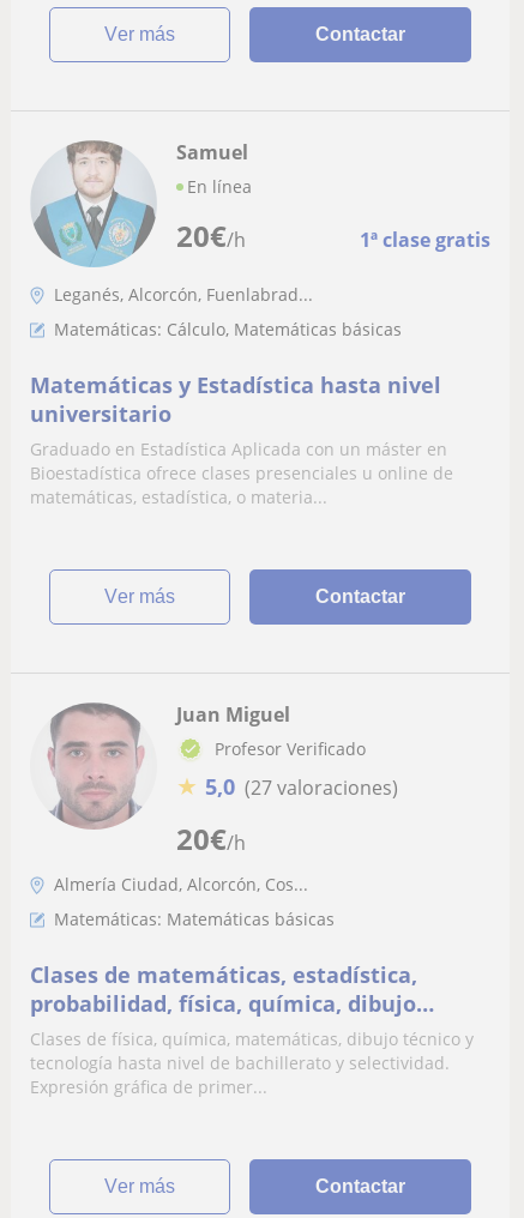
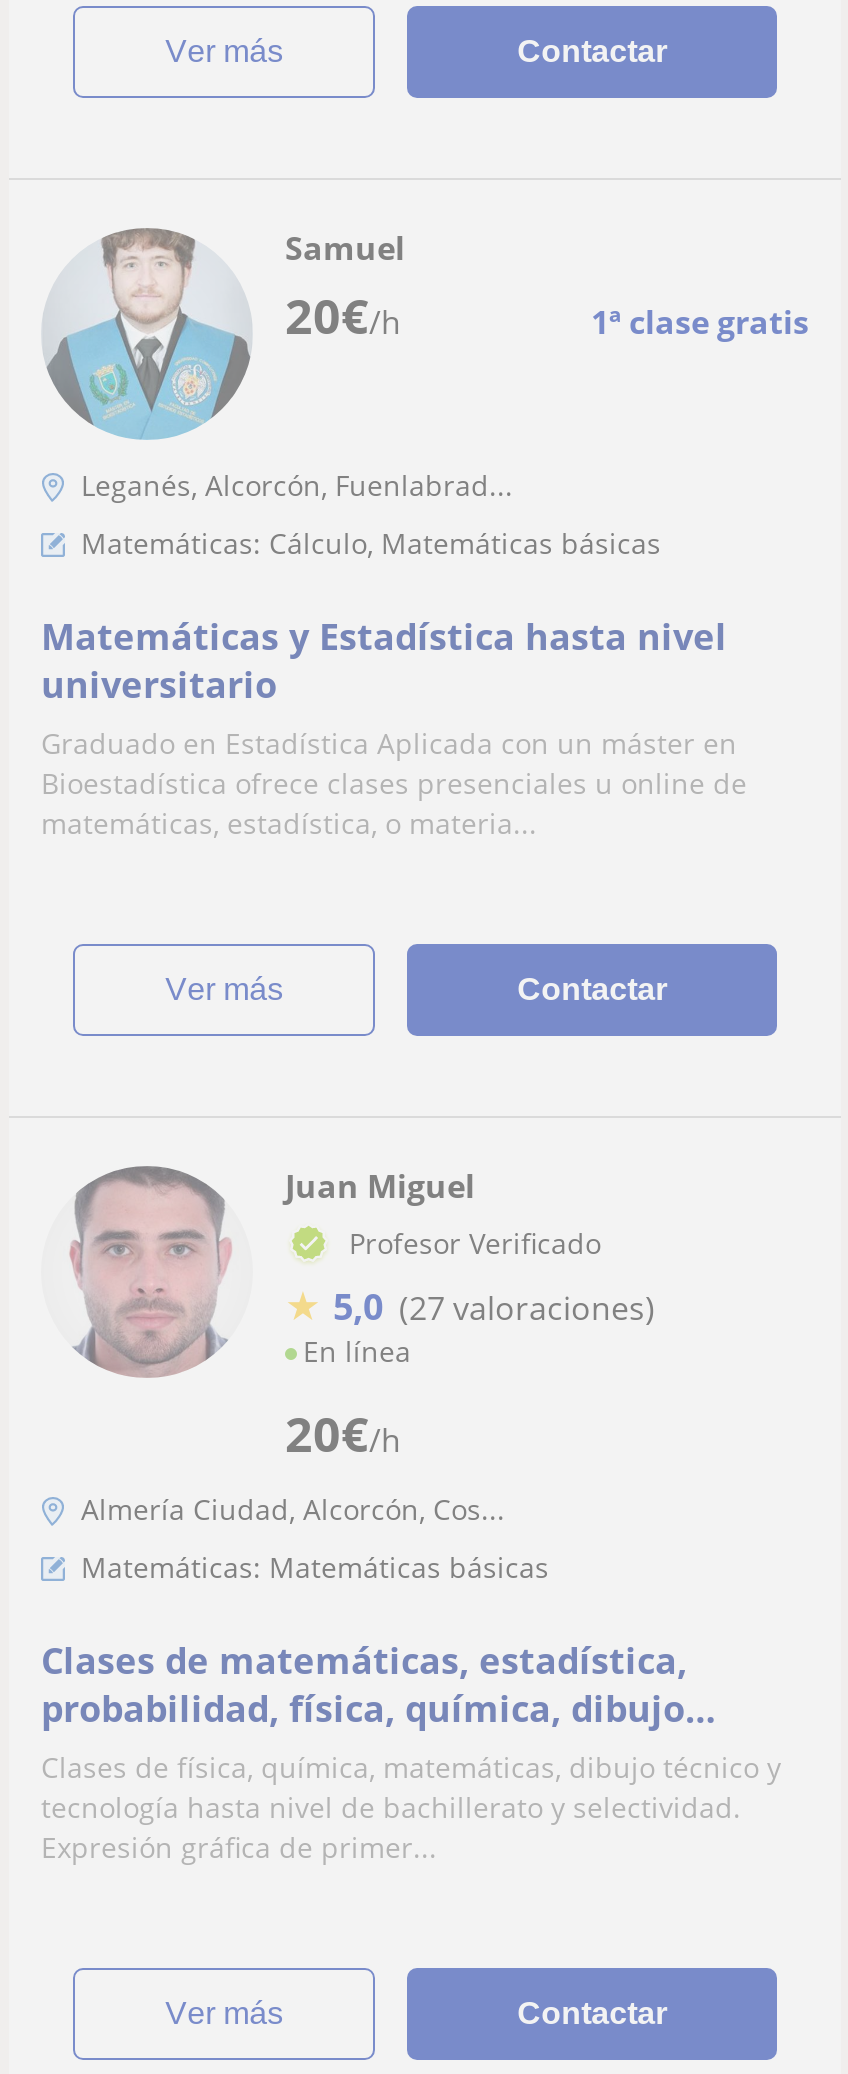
moved down: En línea

moved up: 20€/h | 1ª clase gratis
